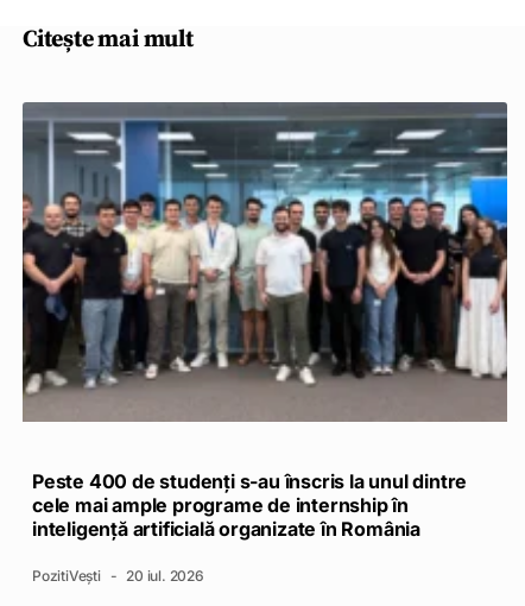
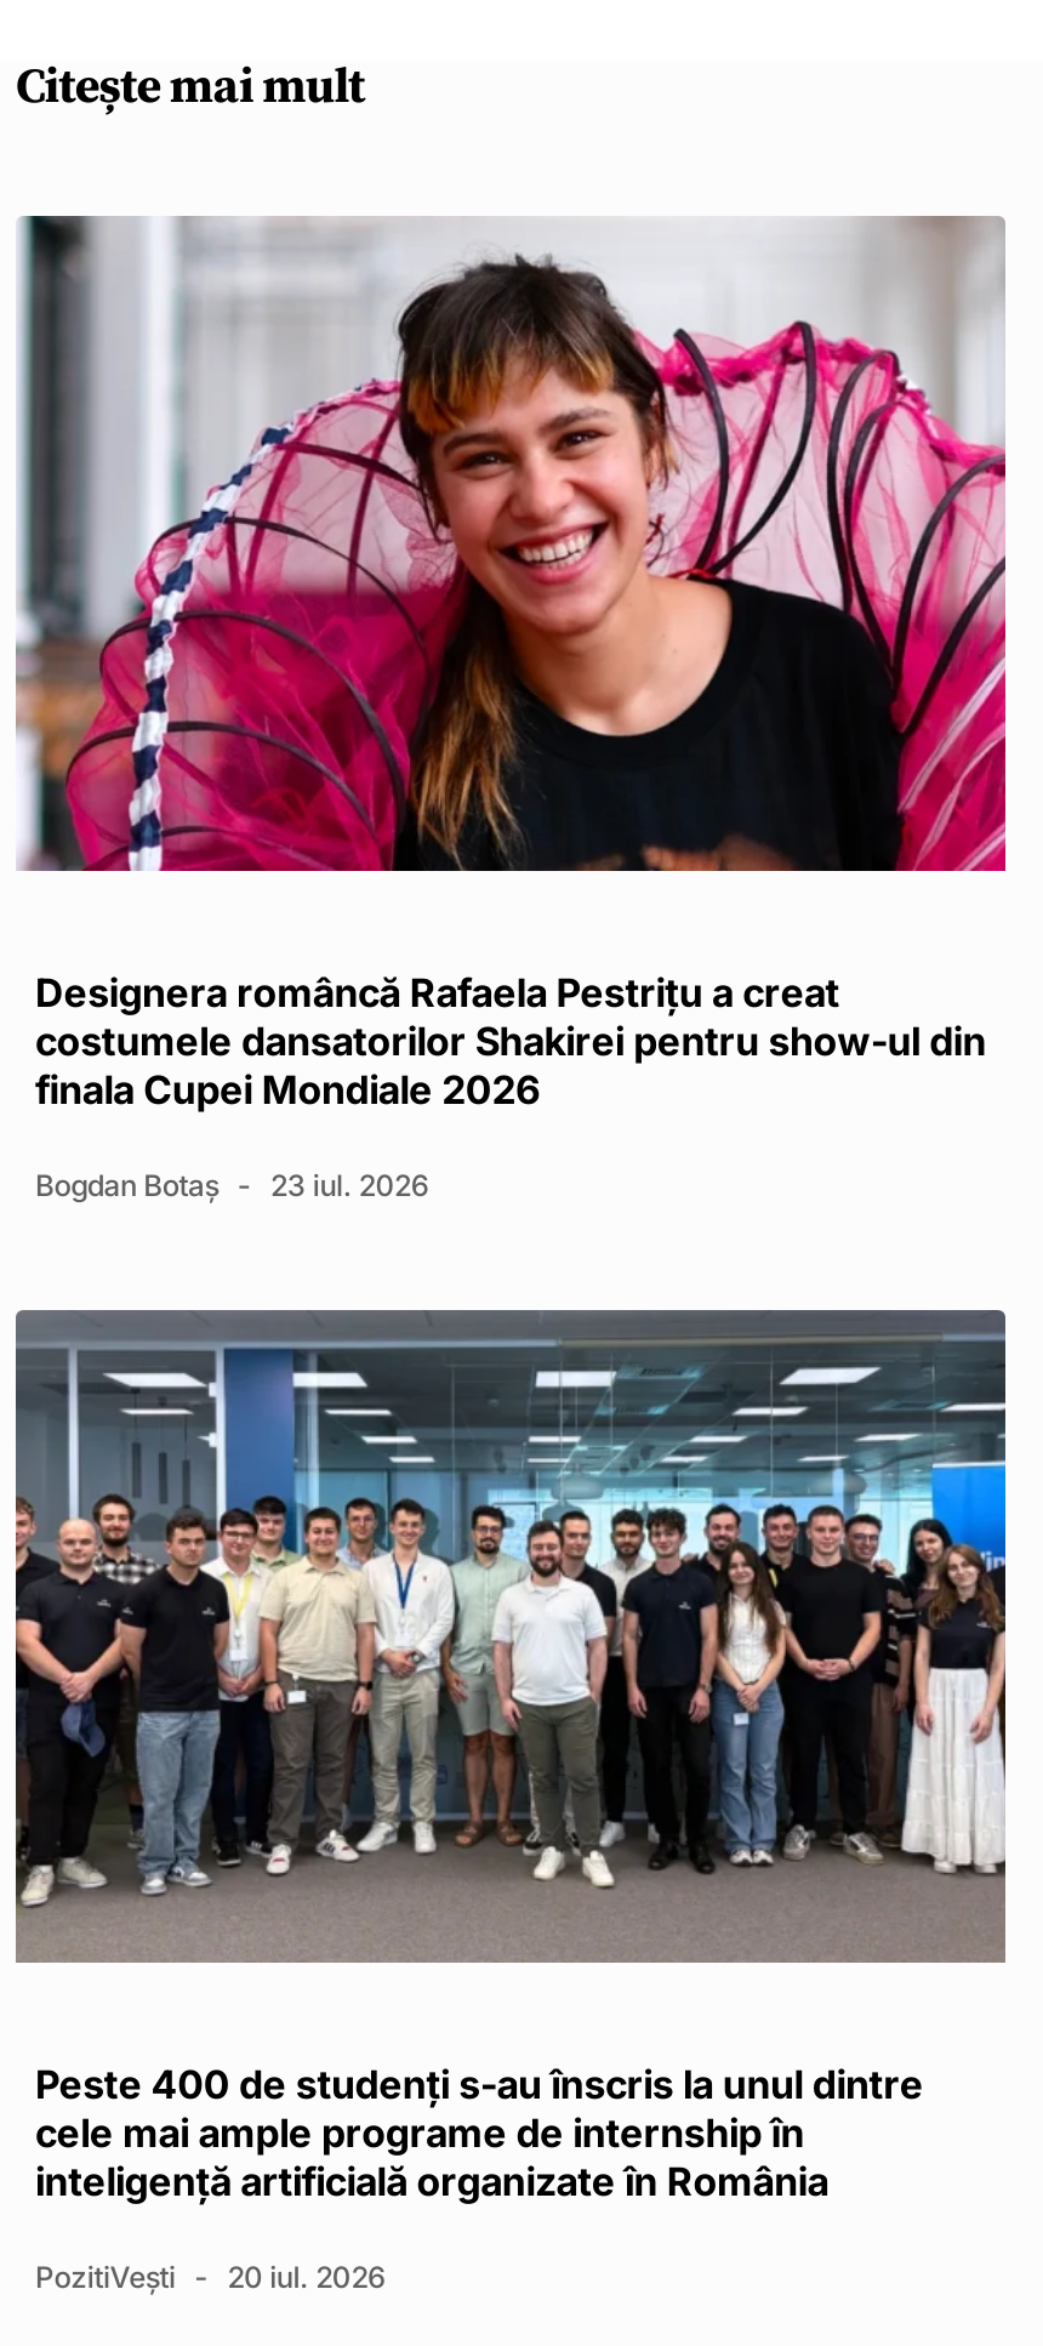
+ [image]
+ Designera româncă Rafaela Pestrițu a creat
+ costumele dansatorilor Shakirei pentru show-ul din
+ finala Cupei Mondiale 2026
+ Bogdan Botaș
+ 23 iul. 2026
